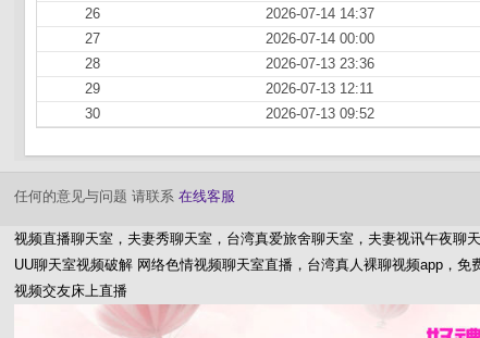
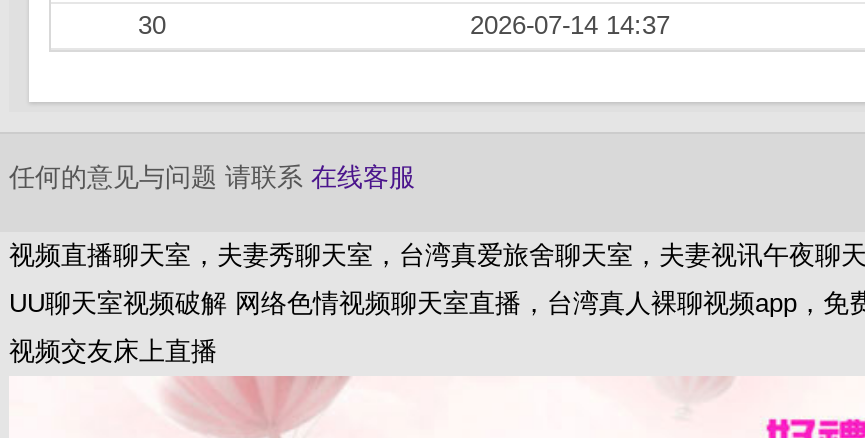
- 26
+ 30

- 27
- 2026-07-14 00:00
- 28
- 2026-07-13 23:36
- 29
- 2026-07-13 12:11
- 30
- 2026-07-13 09:52
